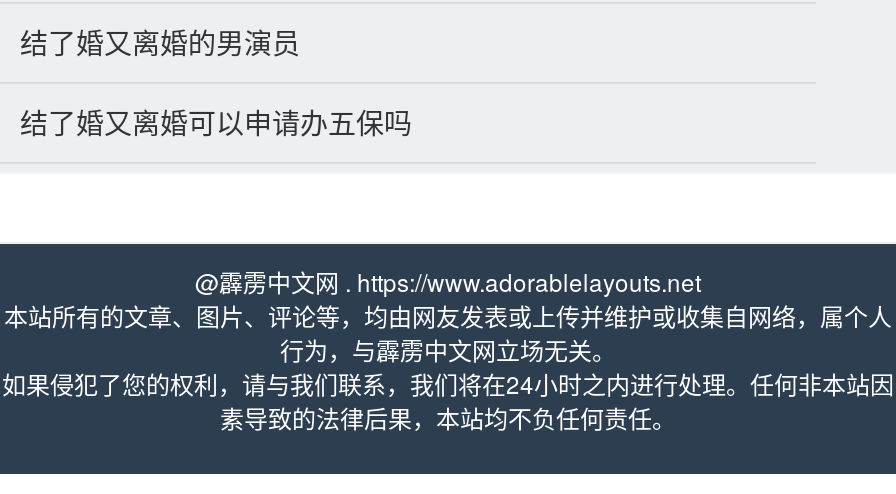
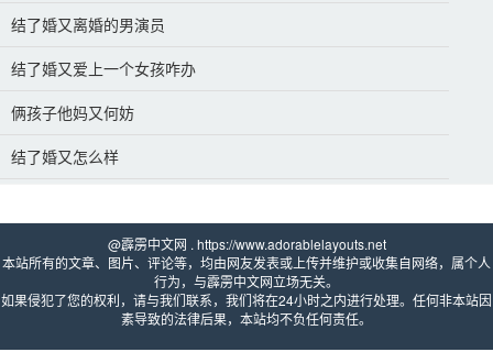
- 结了婚又离婚可以申请办五保吗
+ 结了婚又爱上一个女孩咋办
+ 俩孩子他妈又何妨
+ 结了婚又怎么样
